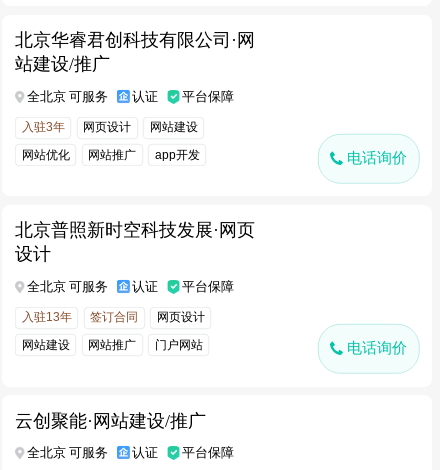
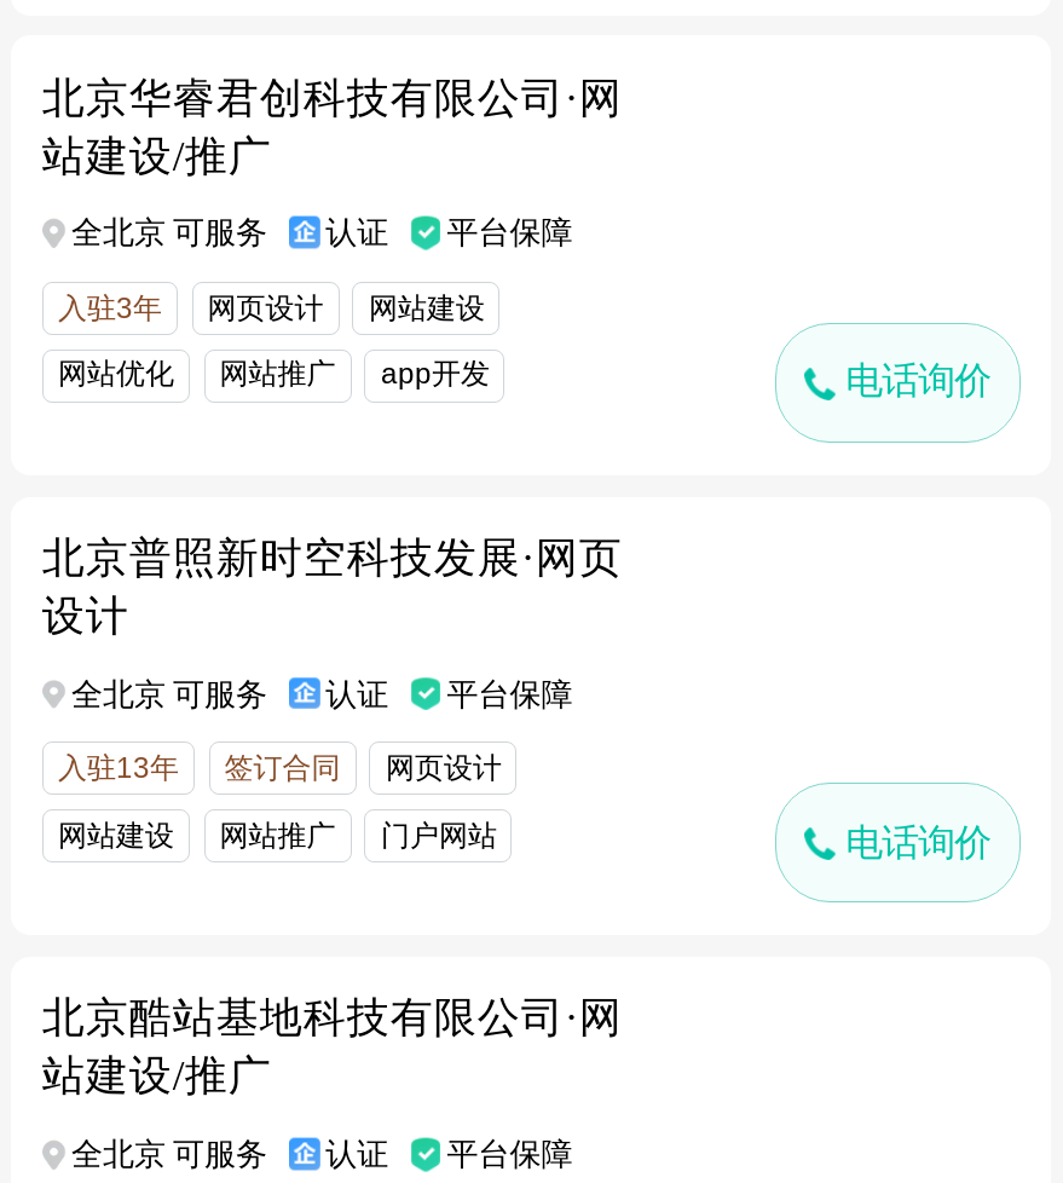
- 云创聚能·网站建设/推广
+ 北京酷站基地科技有限公司·网
+ 站建设/推广
